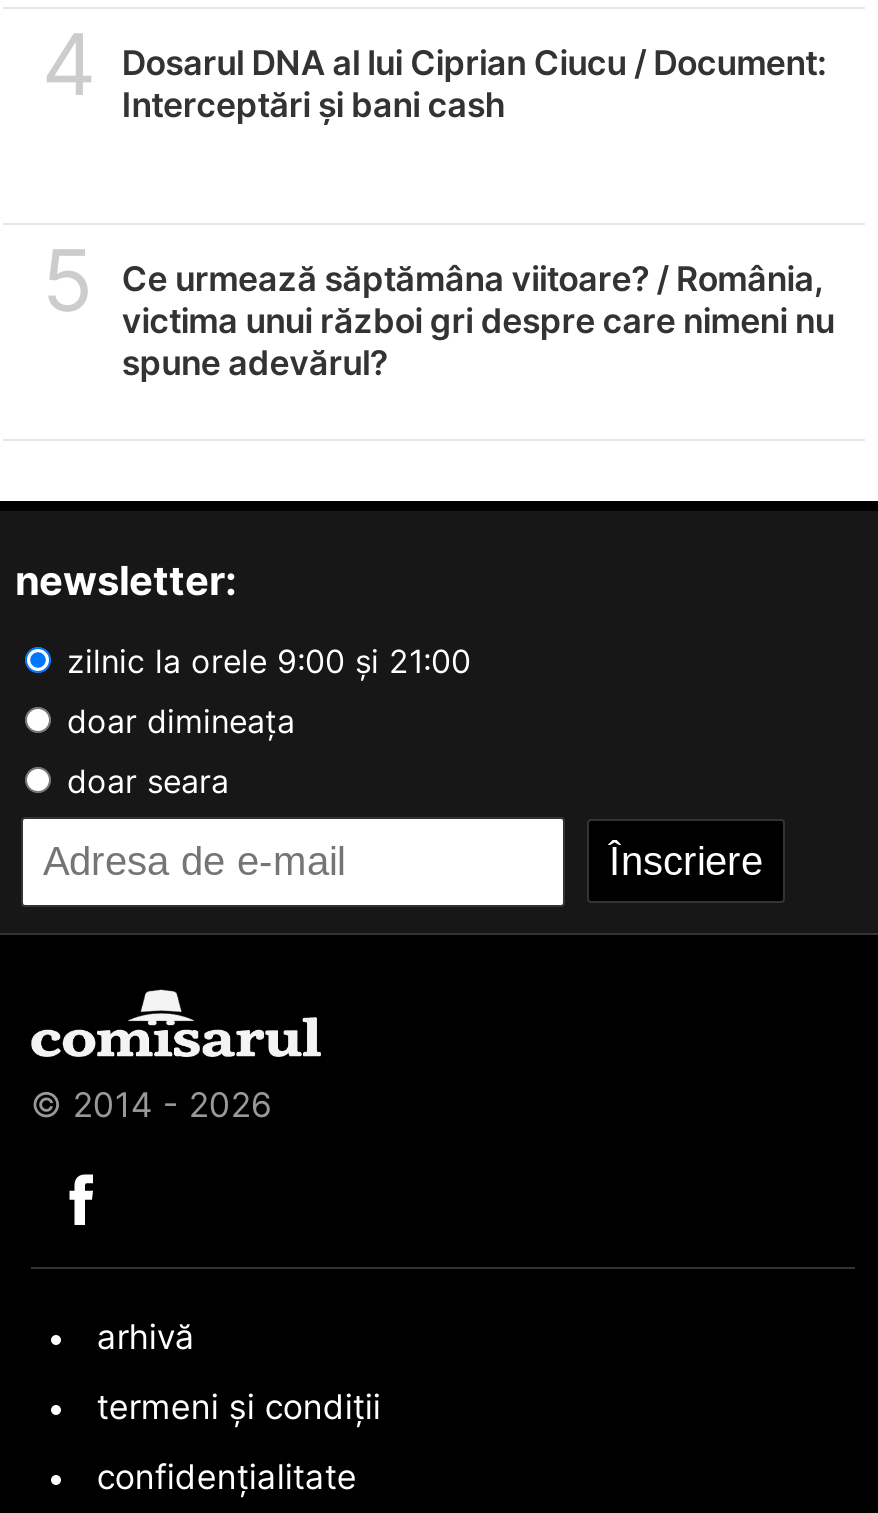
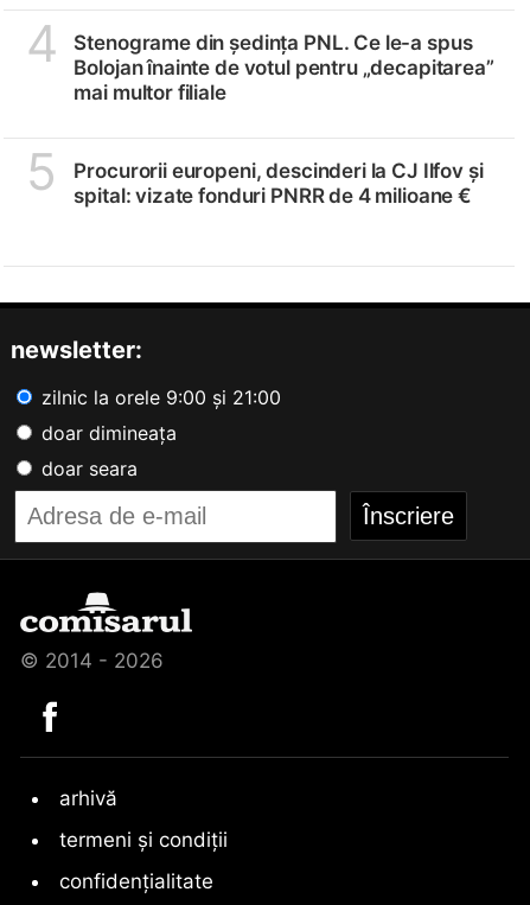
- Dosarul DNA al lui Ciprian Ciucu / Document:
- Interceptări și bani cash
+ Stenograme din ședința PNL. Ce le-a spus
+ Bolojan înainte de votul pentru „decapitarea”
+ mai multor filiale

- Ce urmează săptămâna viitoare? / România,
- victima unui război gri despre care nimeni nu
- spune adevărul?
+ Procurorii europeni, descinderi la CJ Ilfov și
+ spital: vizate fonduri PNRR de 4 milioane €
